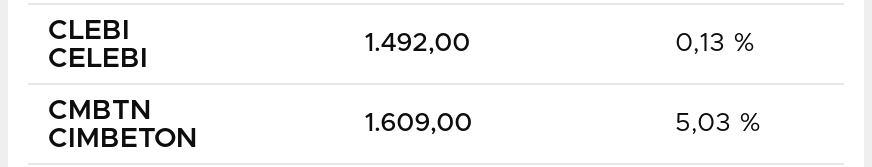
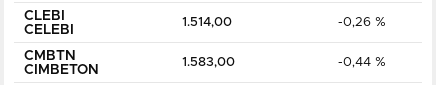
- 1.492,00
+ 1.514,00

- 0,13 %
+ -0,26 %

- 1.609,00
+ 1.583,00

- 5,03 %
+ -0,44 %
